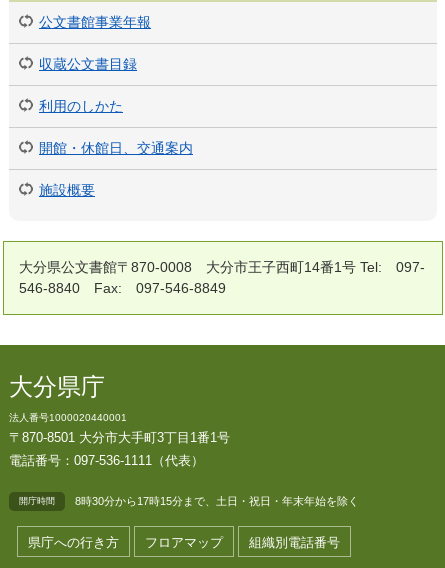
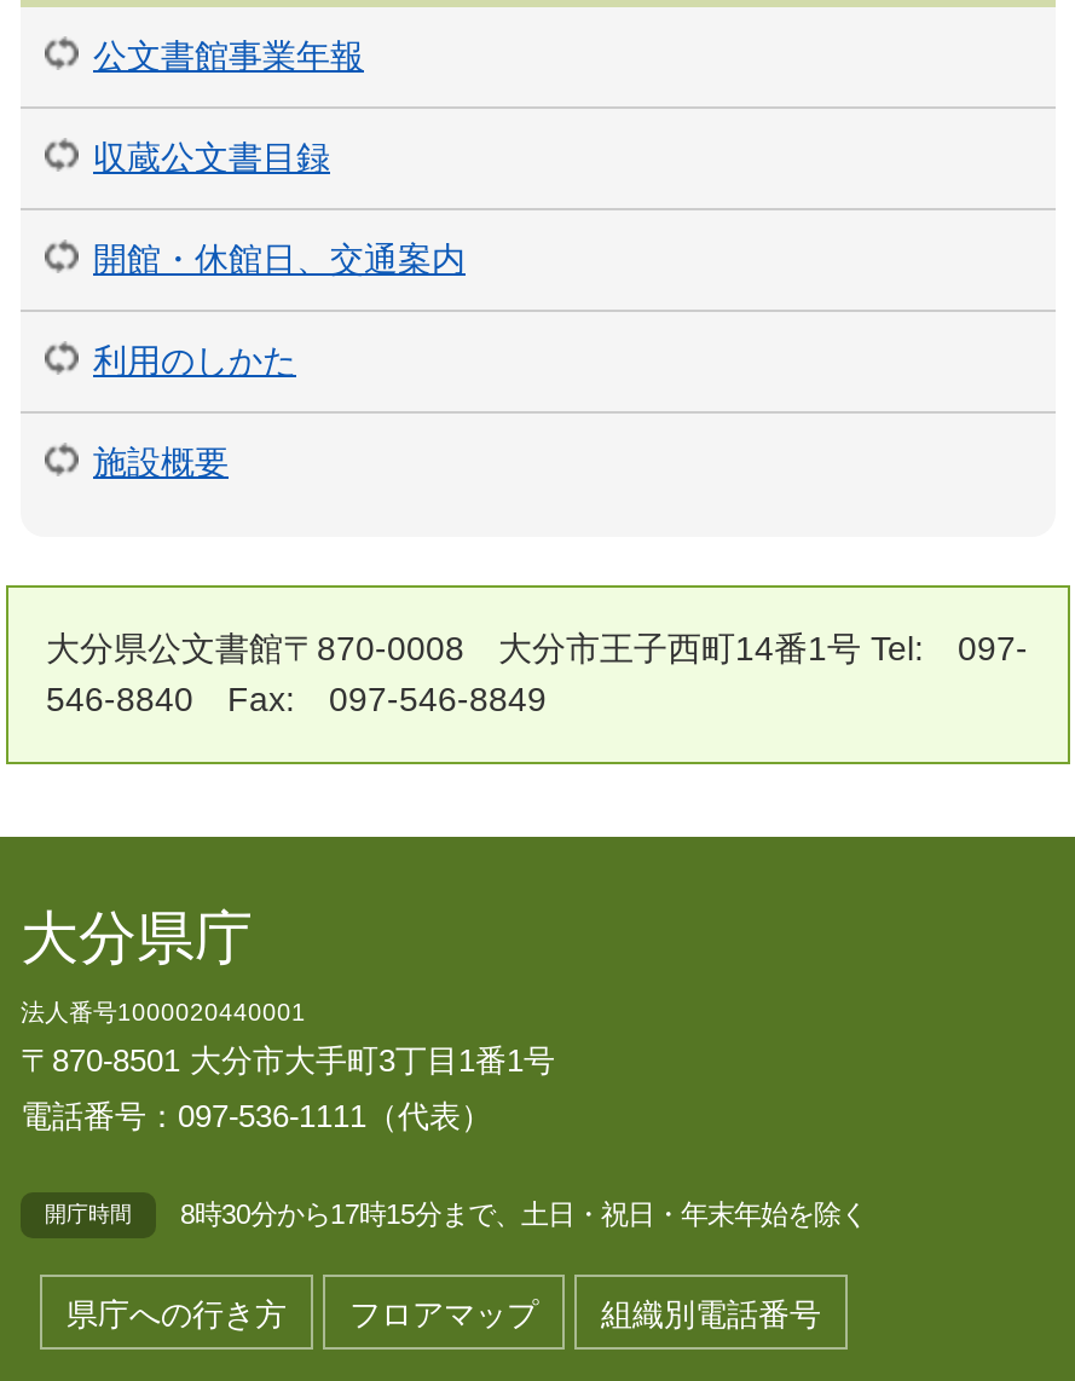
moved down: 利用のしかた

moved up: 開館・休館日、交通案内
